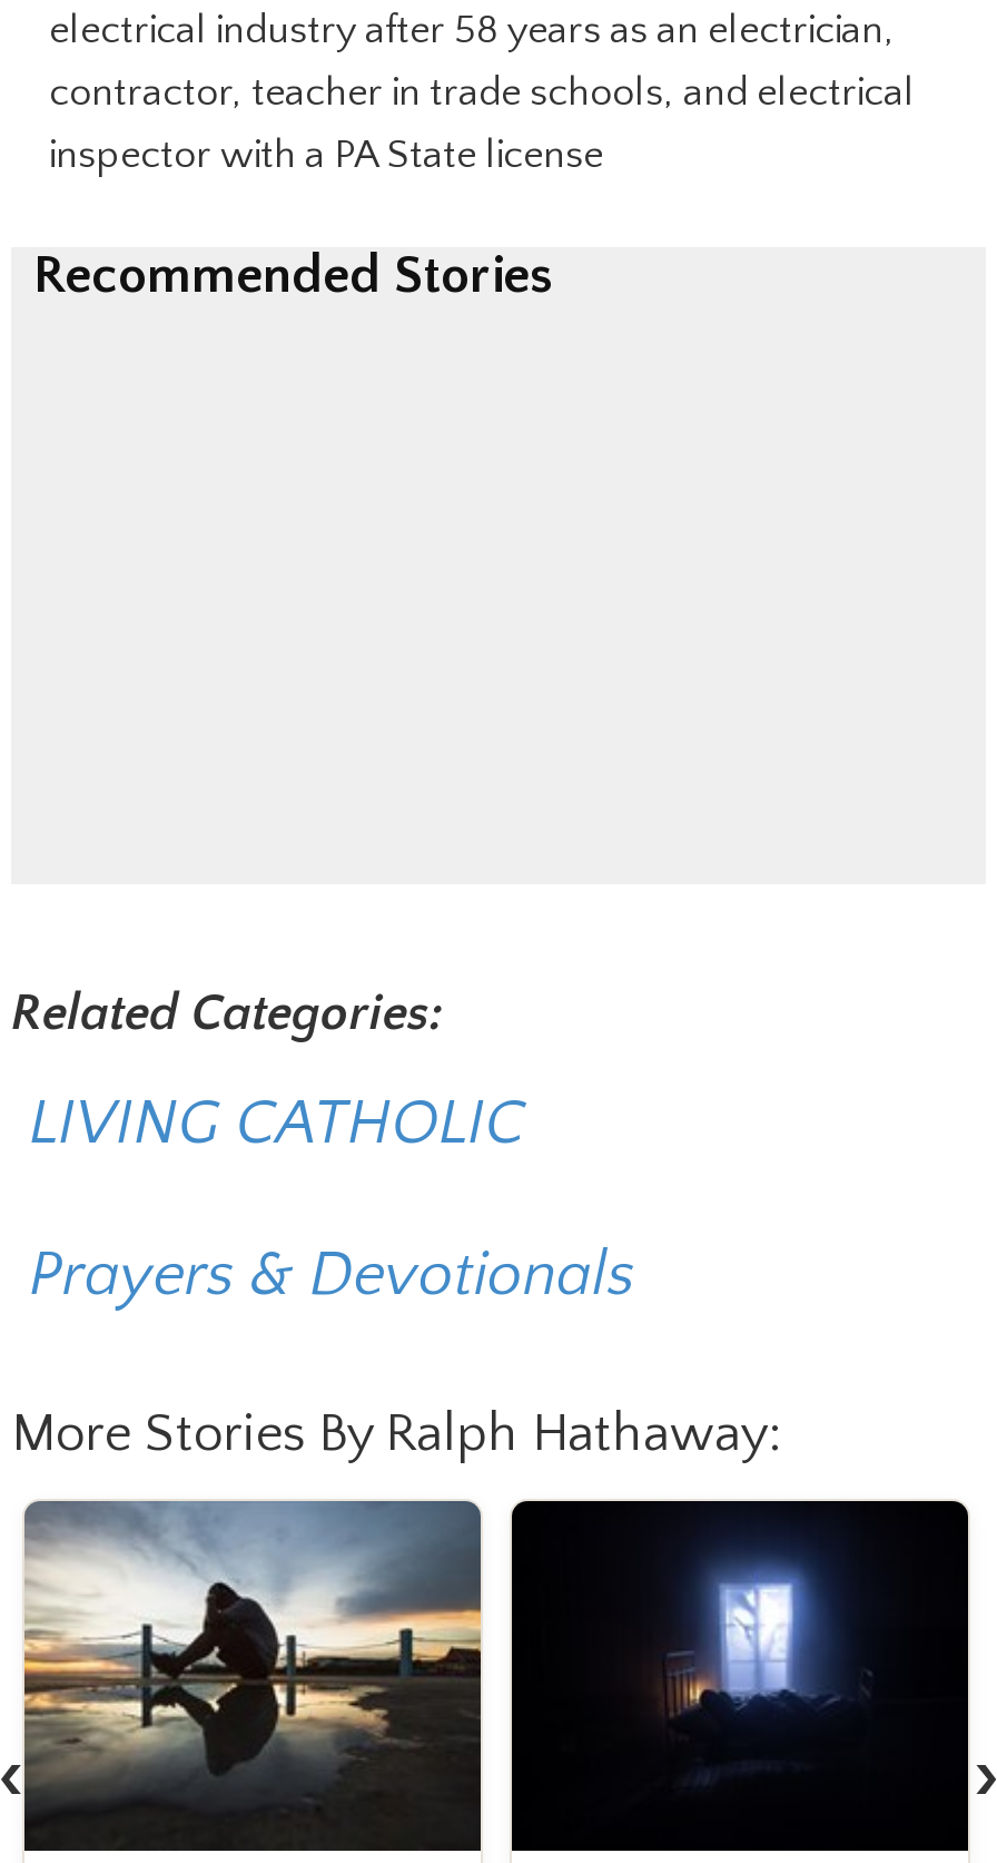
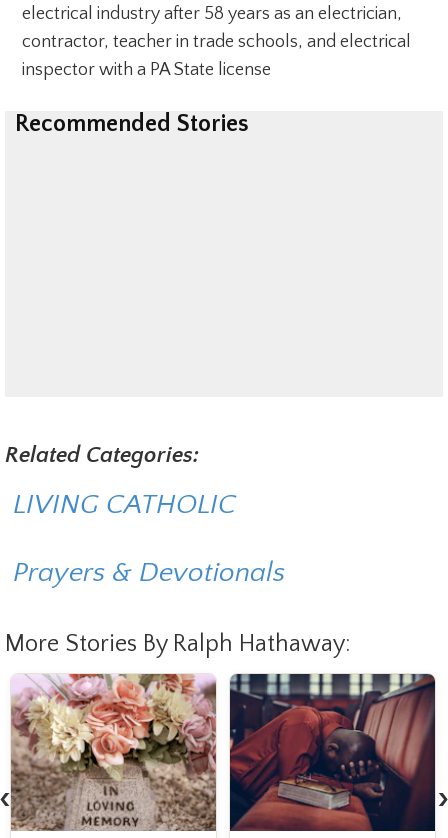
- [image]
+ [image]

- [image]
+ [image]
